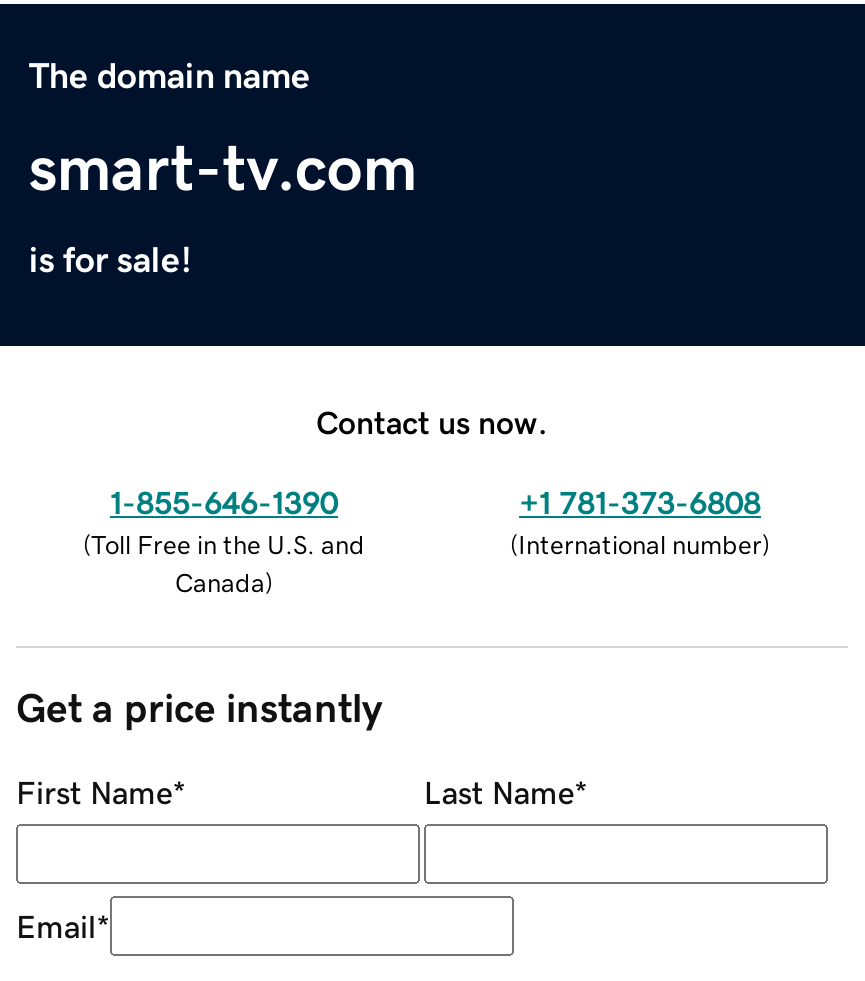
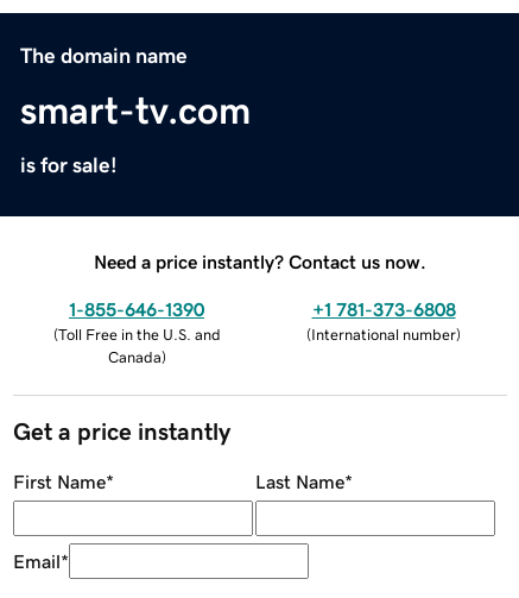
- Contact us now.
+ Need a price instantly? Contact us now.
